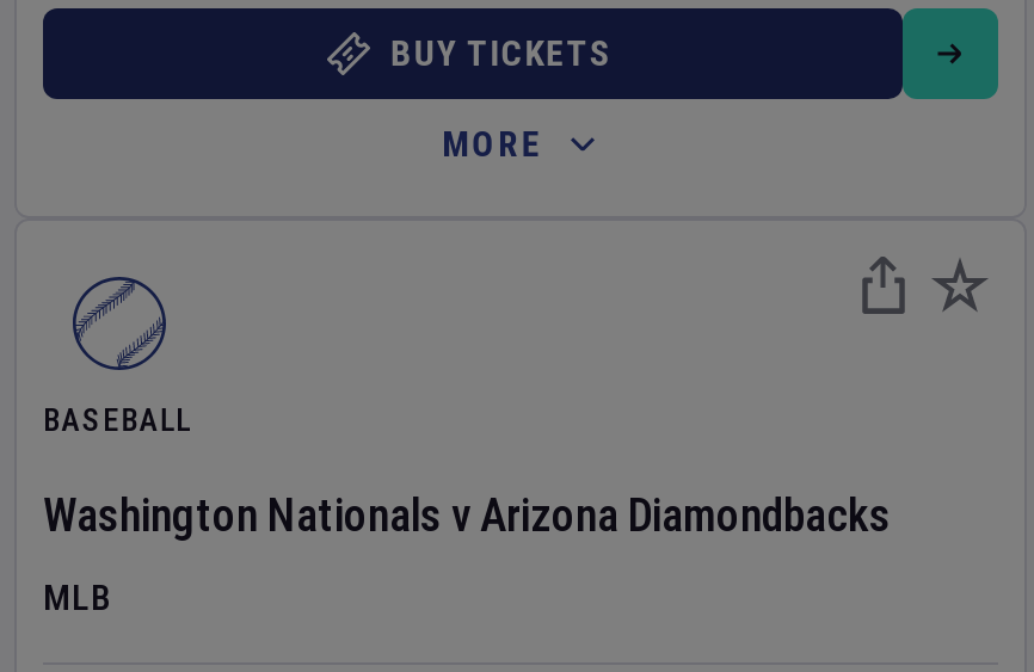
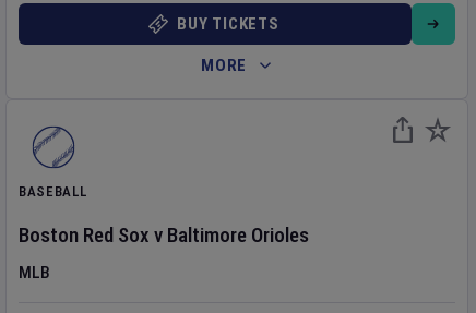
- Washington Nationals v Arizona Diamondbacks
+ Boston Red Sox v Baltimore Orioles
